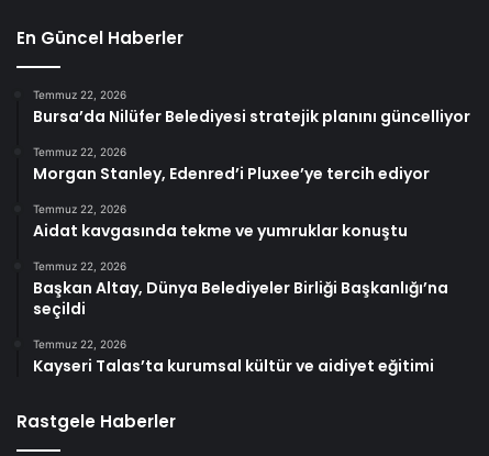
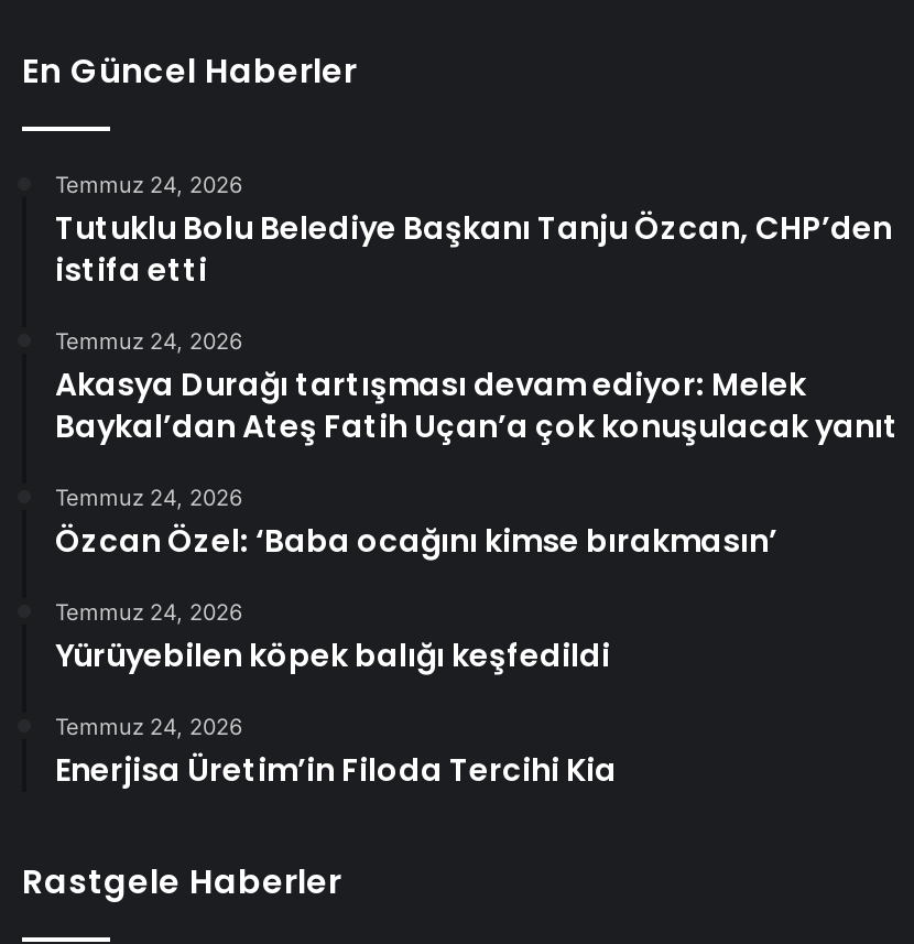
- Temmuz 22, 2026
- Bursa’da Nilüfer Belediyesi stratejik planını güncelliyor
+ Temmuz 24, 2026
+ Tutuklu Bolu Belediye Başkanı Tanju Özcan, CHP’den
+ istifa etti

- Temmuz 22, 2026
- Morgan Stanley, Edenred’i Pluxee’ye tercih ediyor
+ Temmuz 24, 2026
+ Akasya Durağı tartışması devam ediyor: Melek
+ Baykal’dan Ateş Fatih Uçan’a çok konuşulacak yanıt

- Temmuz 22, 2026
- Aidat kavgasında tekme ve yumruklar konuştu
+ Temmuz 24, 2026
+ Özcan Özel: ‘Baba ocağını kimse bırakmasın’

- Temmuz 22, 2026
- Başkan Altay, Dünya Belediyeler Birliği Başkanlığı’na
- seçildi
+ Temmuz 24, 2026
+ Yürüyebilen köpek balığı keşfedildi

- Temmuz 22, 2026
- Kayseri Talas’ta kurumsal kültür ve aidiyet eğitimi
+ Temmuz 24, 2026
+ Enerjisa Üretim’in Filoda Tercihi Kia
